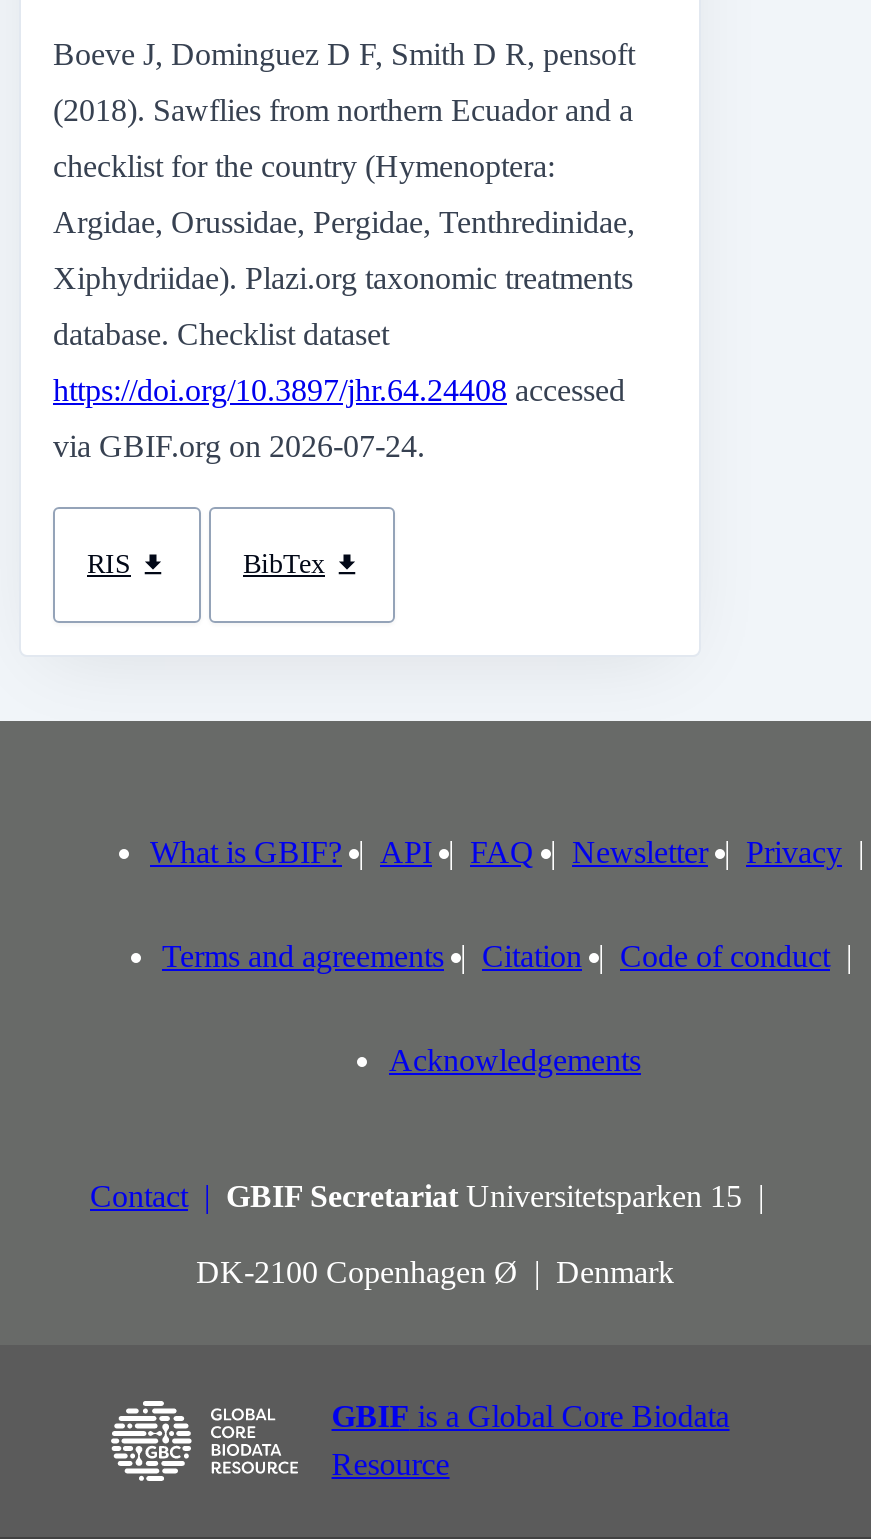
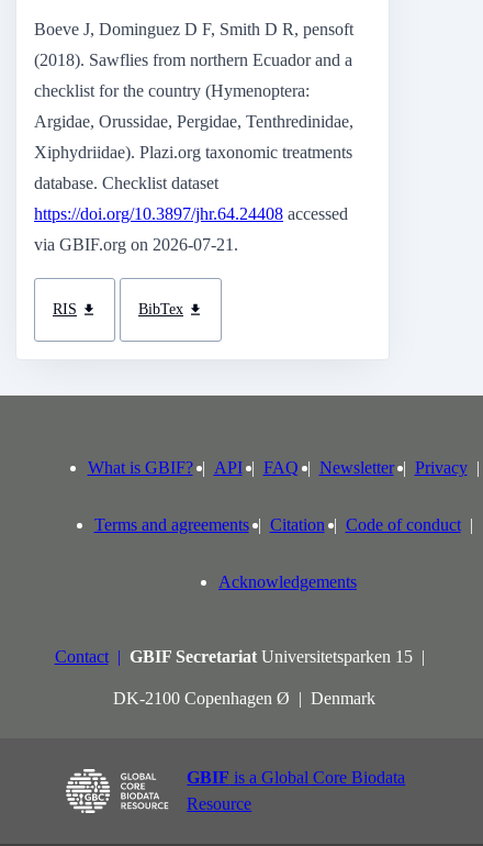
- via GBIF.org on 2026-07-24.
+ via GBIF.org on 2026-07-21.
